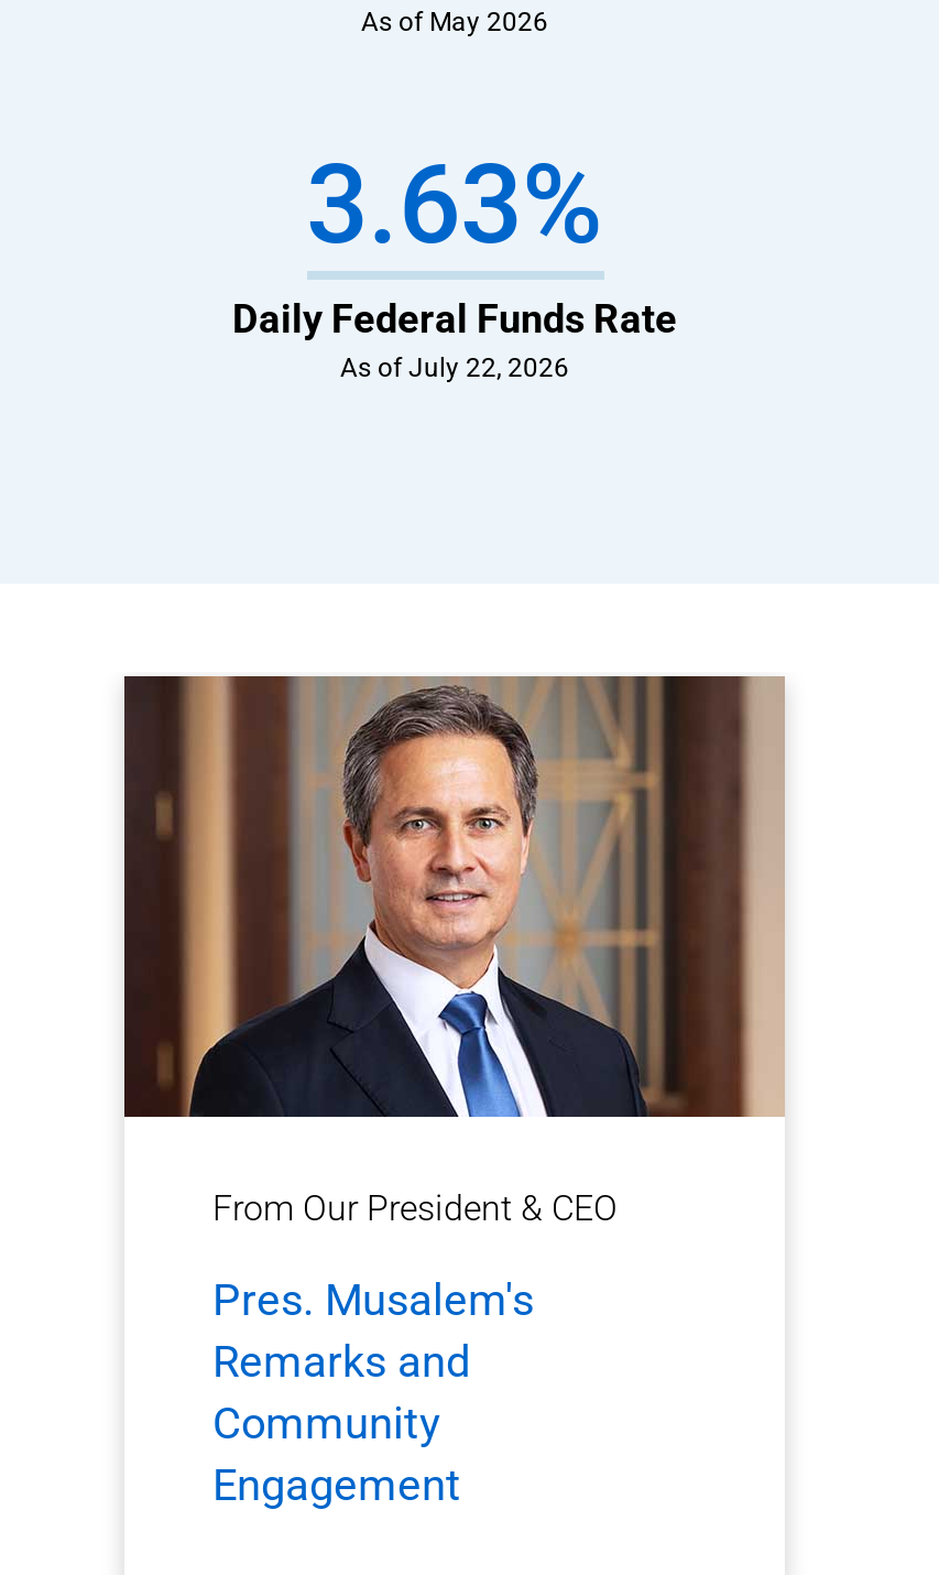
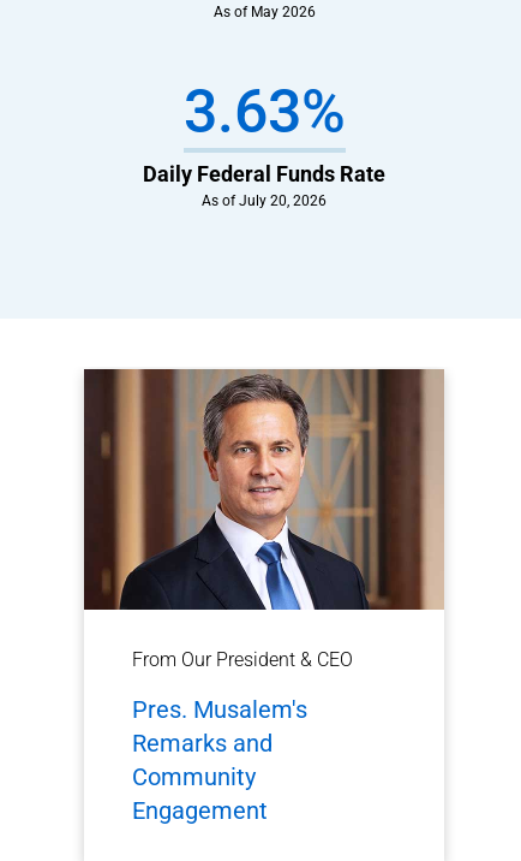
- As of July 22, 2026
+ As of July 20, 2026
